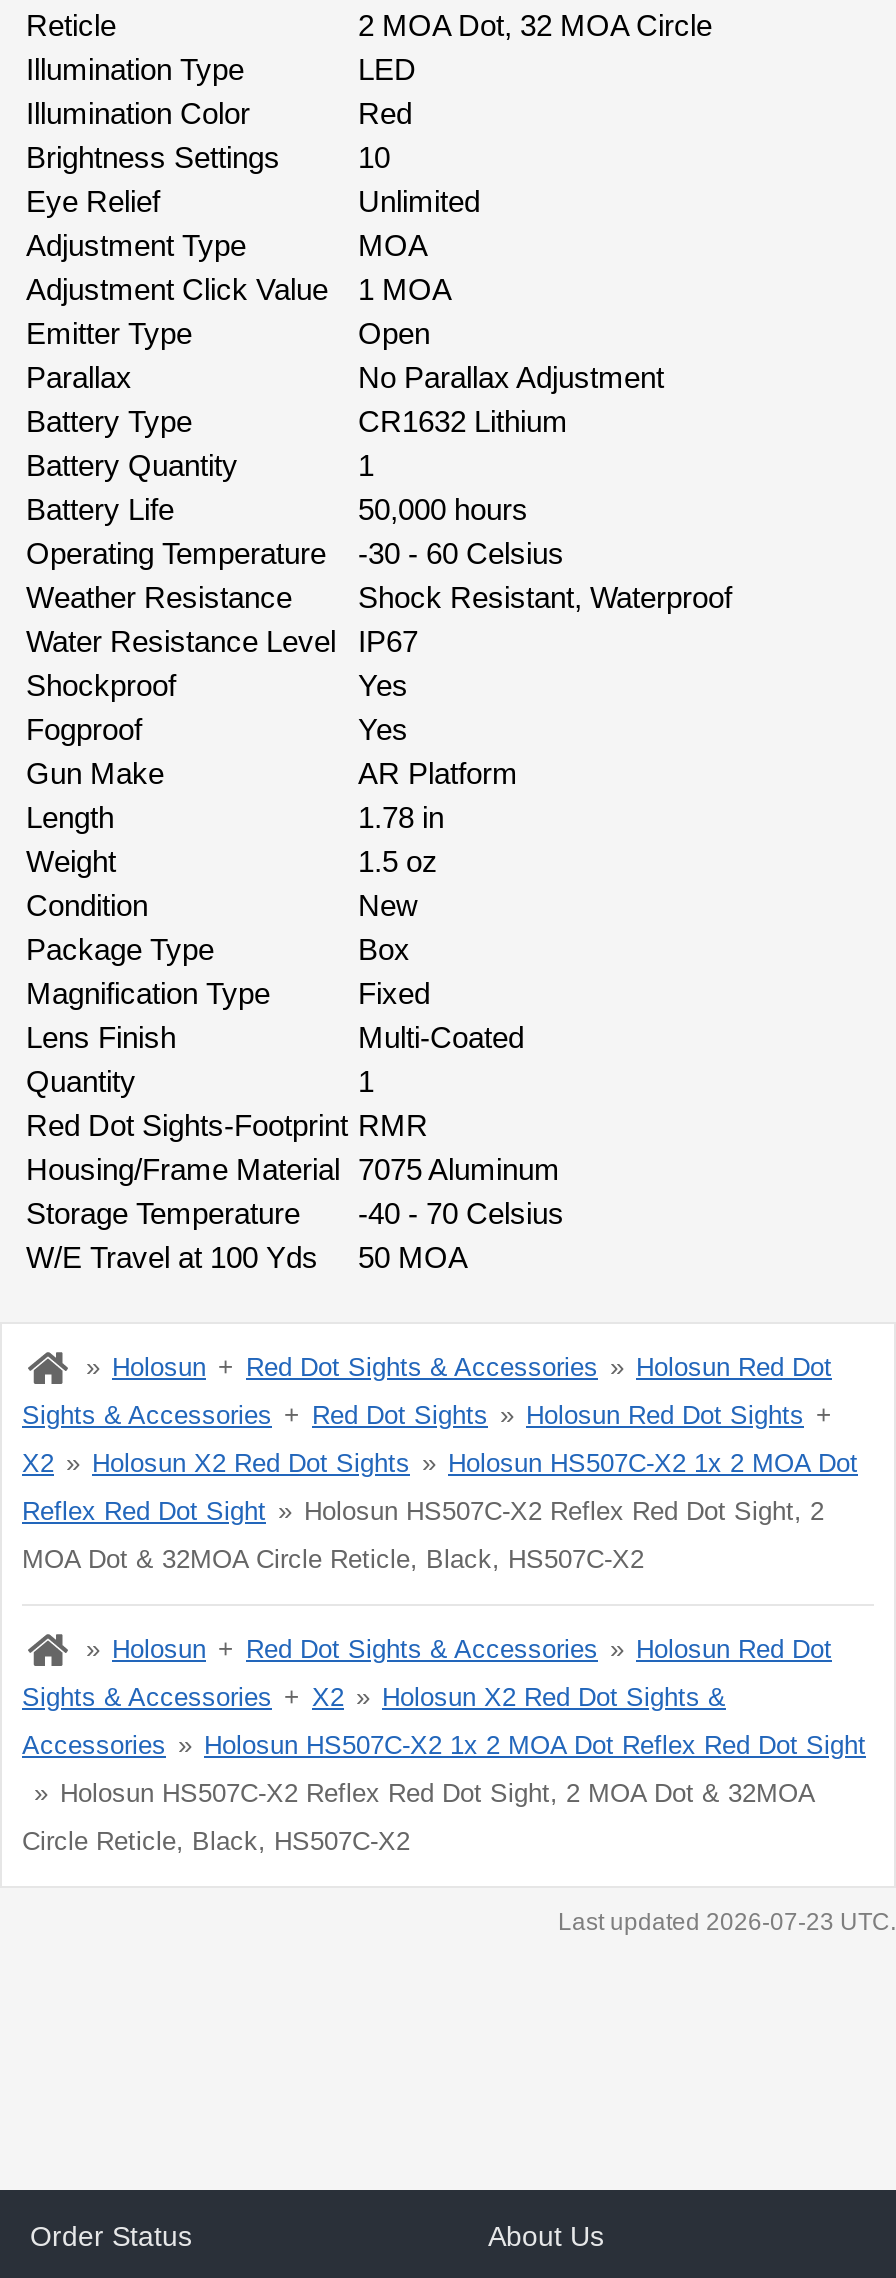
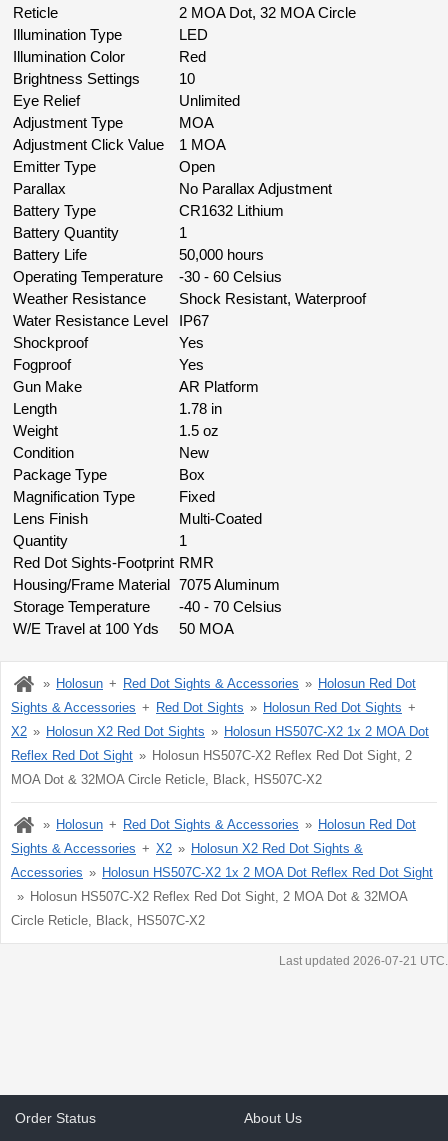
- Last updated 2026-07-23 UTC.
+ Last updated 2026-07-21 UTC.
